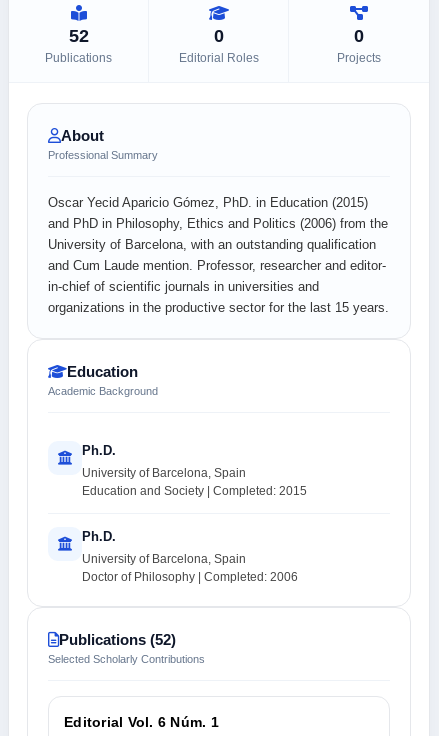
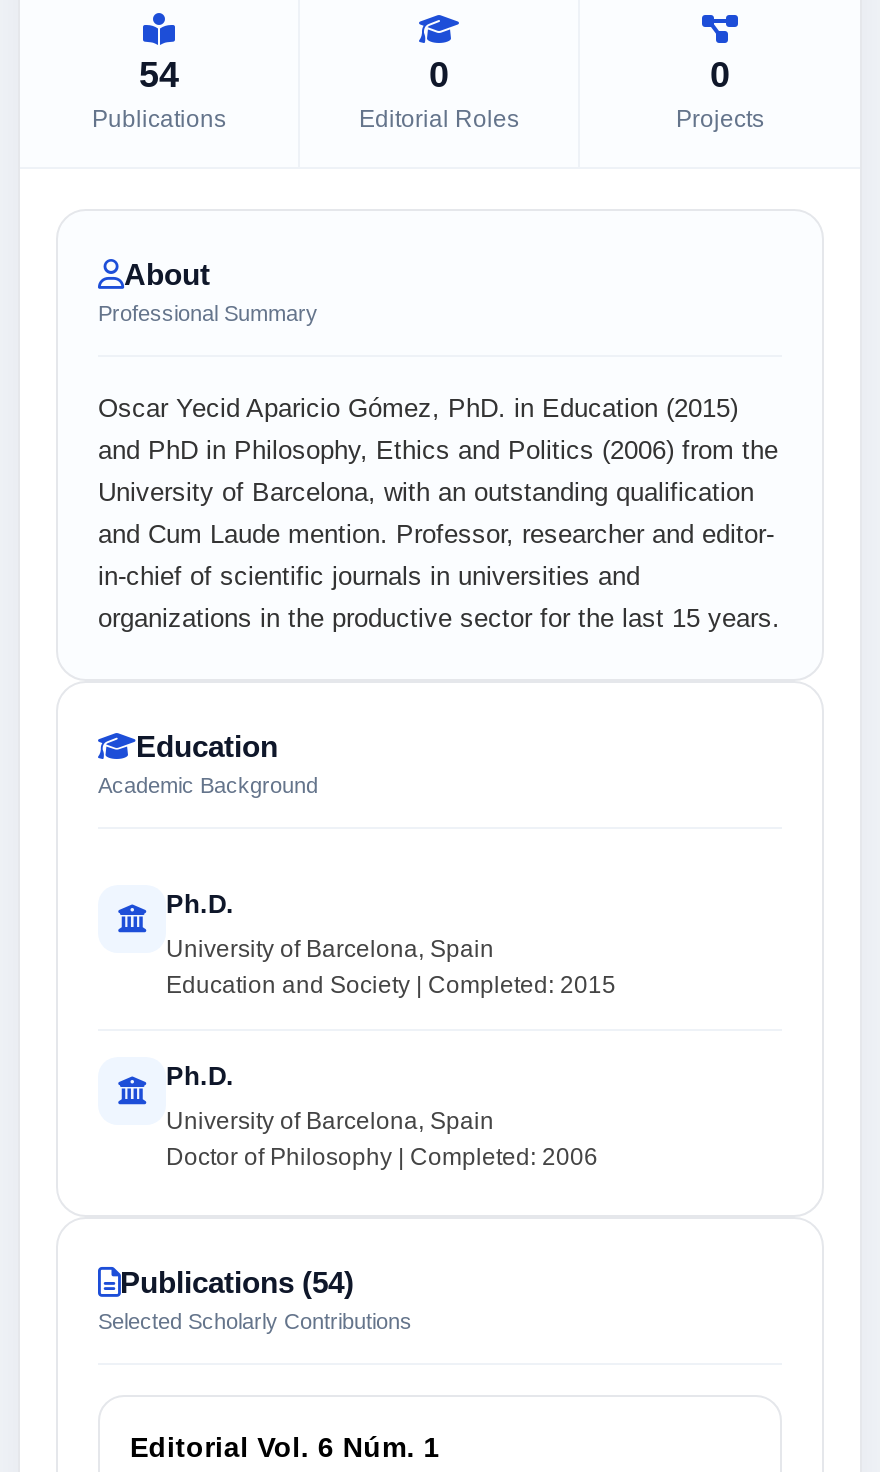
- 52
+ 54

- Publications (52)
+ Publications (54)
